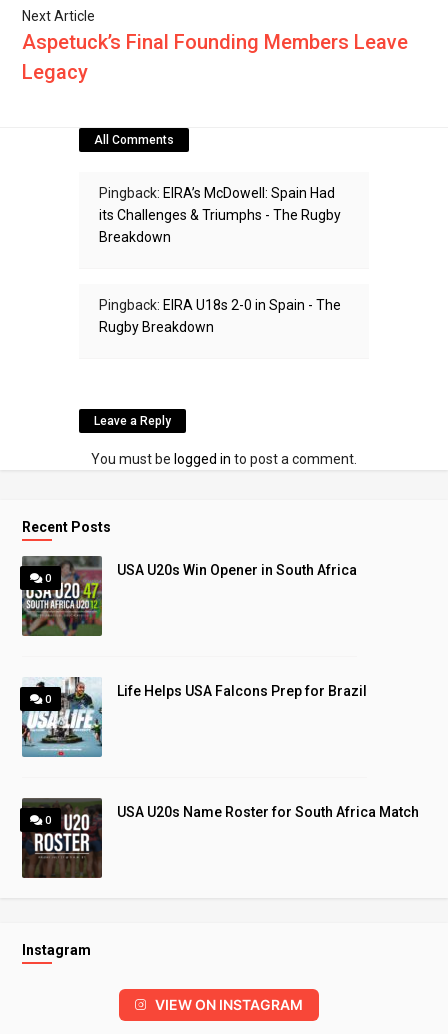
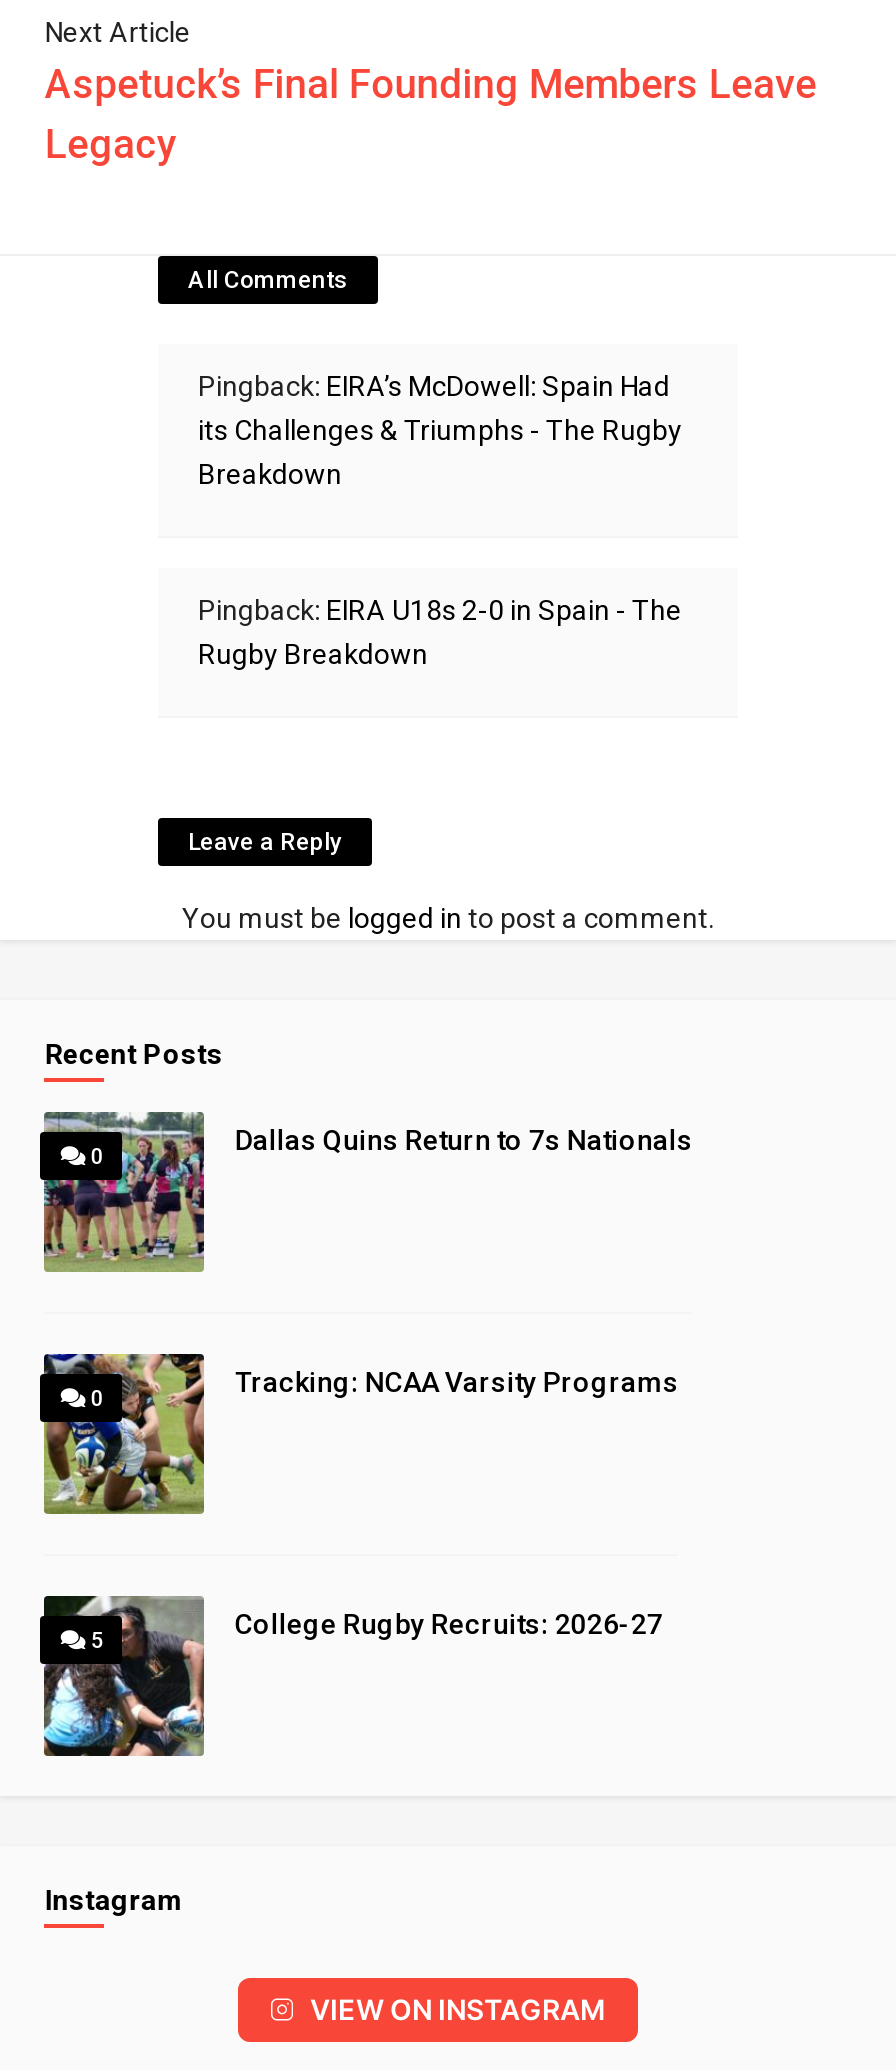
- [image]
- USA U20s Win Opener in South Africa
+ [image]
+ Dallas Quins Return to 7s Nationals

- [image]
- Life Helps USA Falcons Prep for Brazil
+ [image]
+ Tracking: NCAA Varsity Programs

- [image]
- 0
+ [image]
+ 5

- USA U20s Name Roster for South Africa Match
+ College Rugby Recruits: 2026-27
